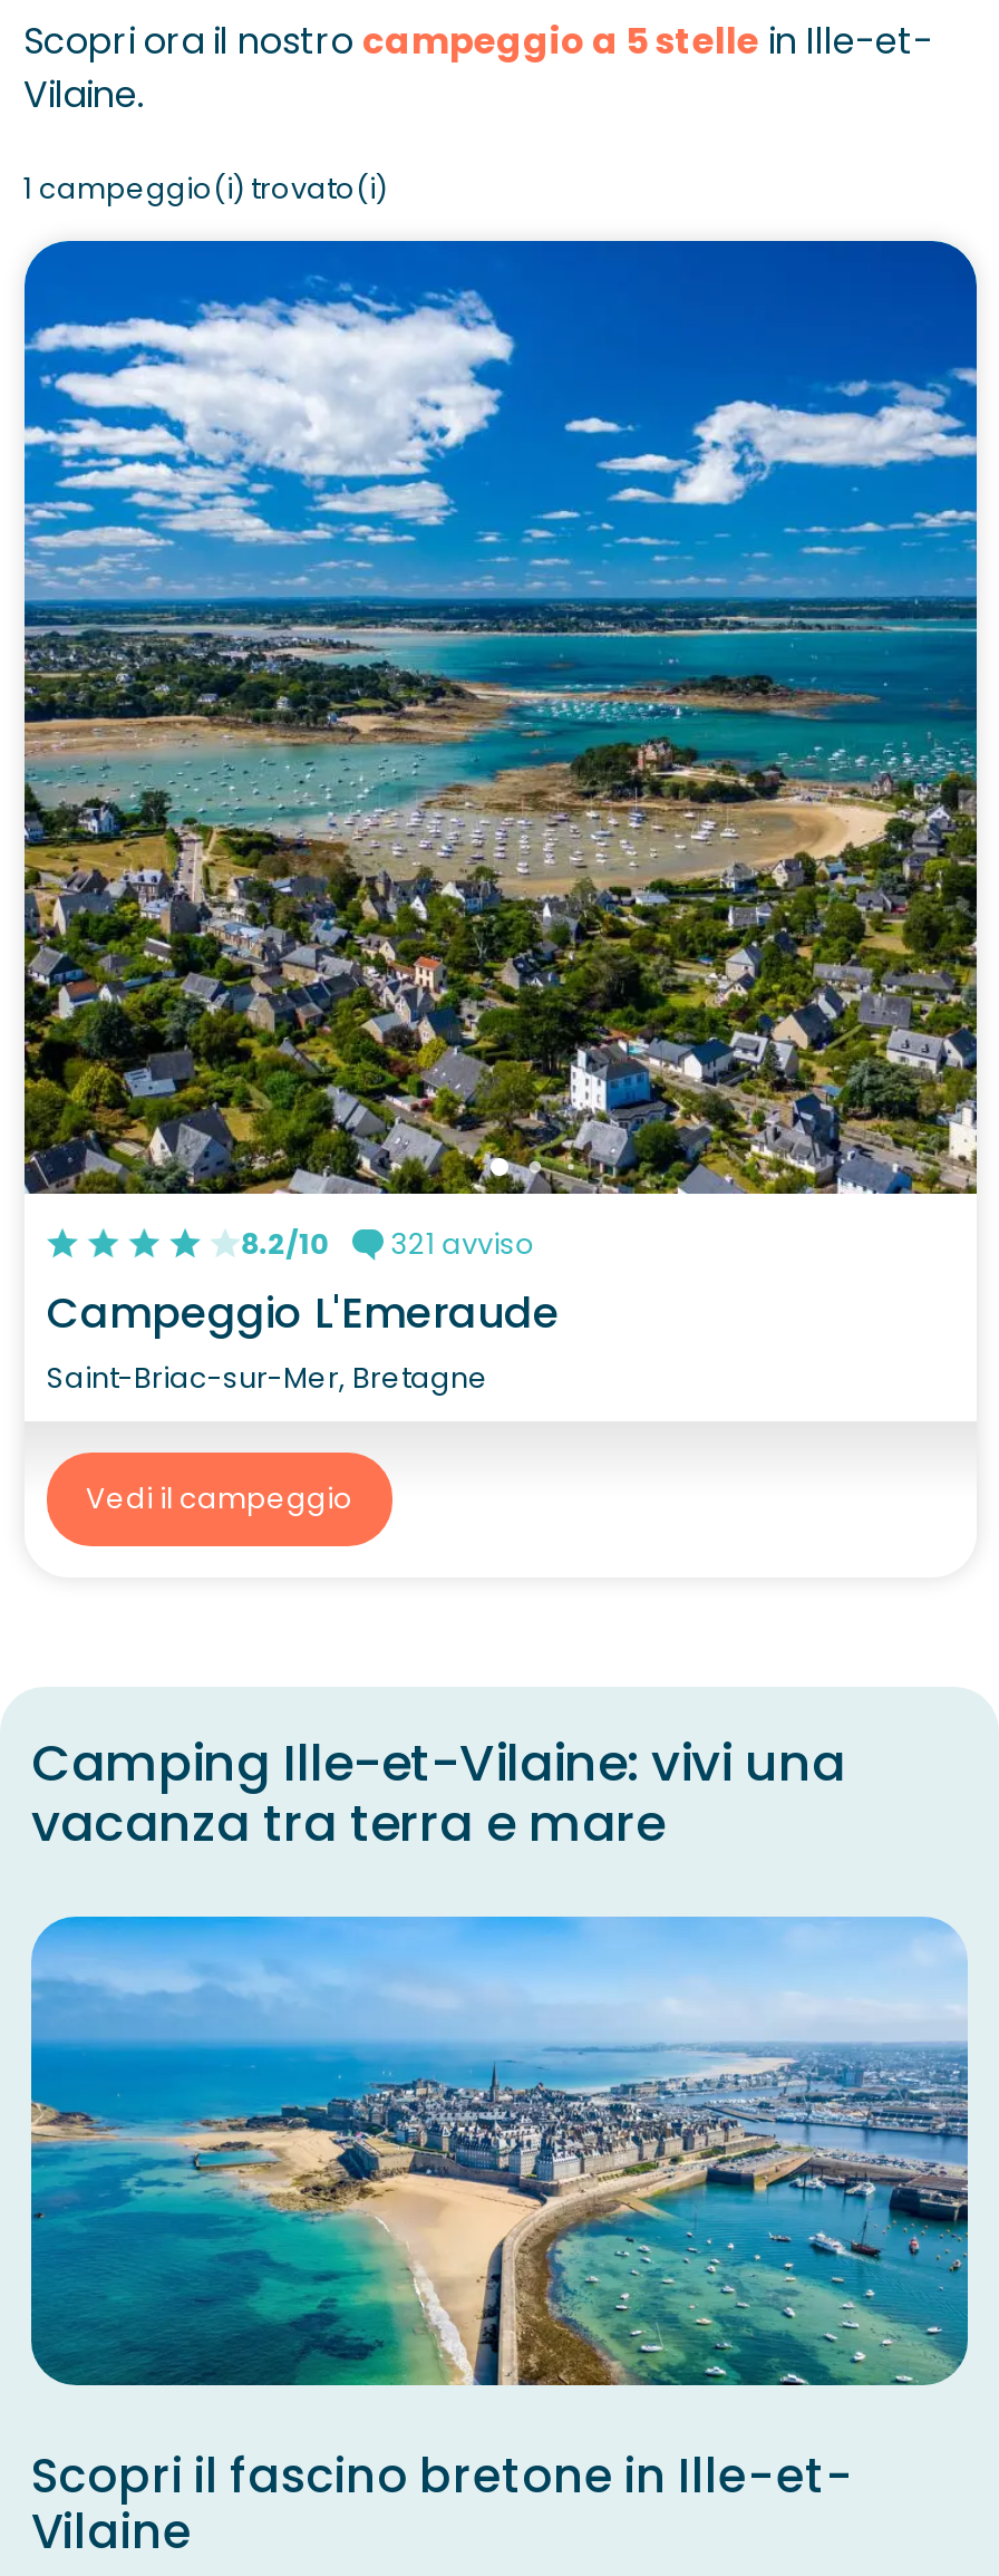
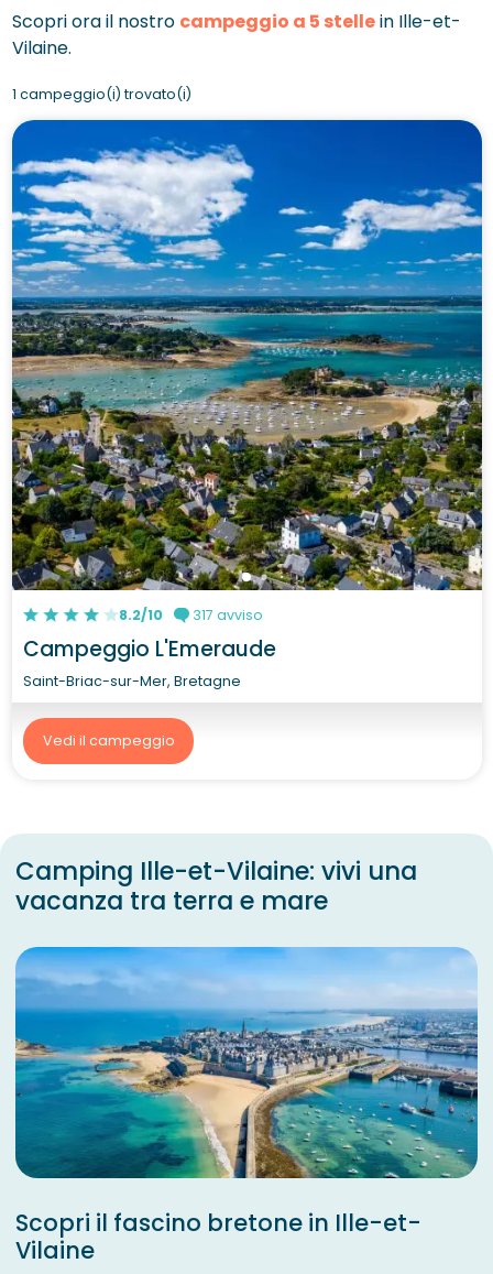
- 8.2/10 321 avviso
+ 8.2/10 317 avviso
